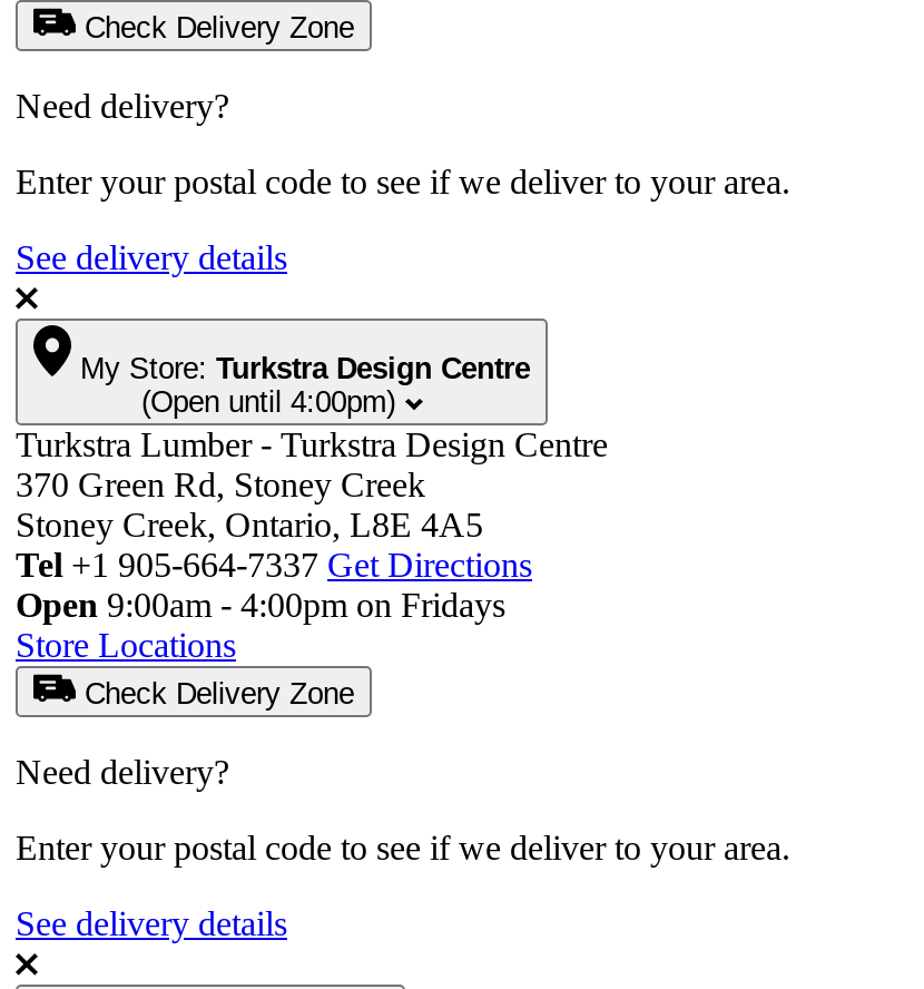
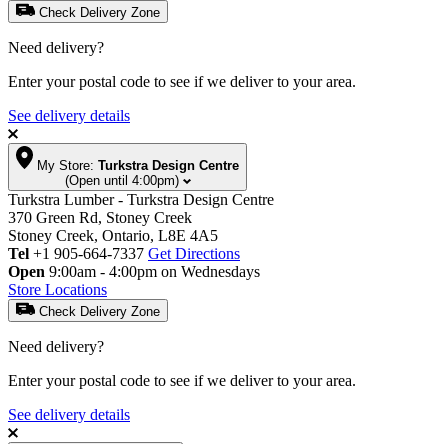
- Open 9:00am - 4:00pm on Fridays
+ Open 9:00am - 4:00pm on Wednesdays
